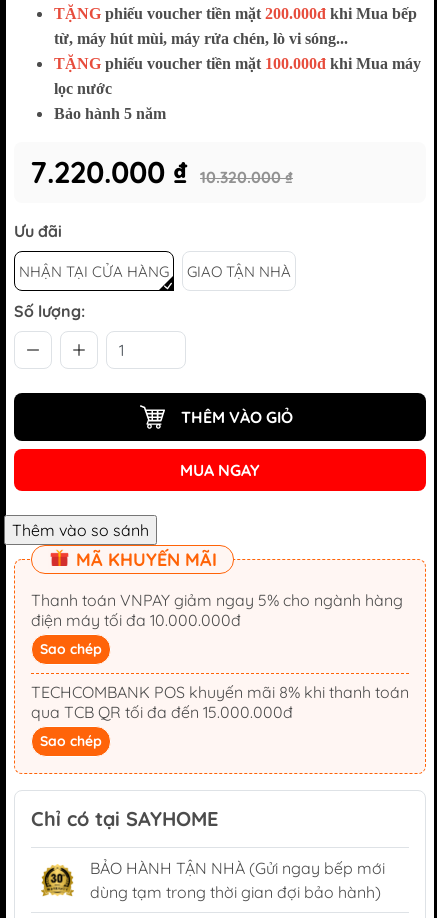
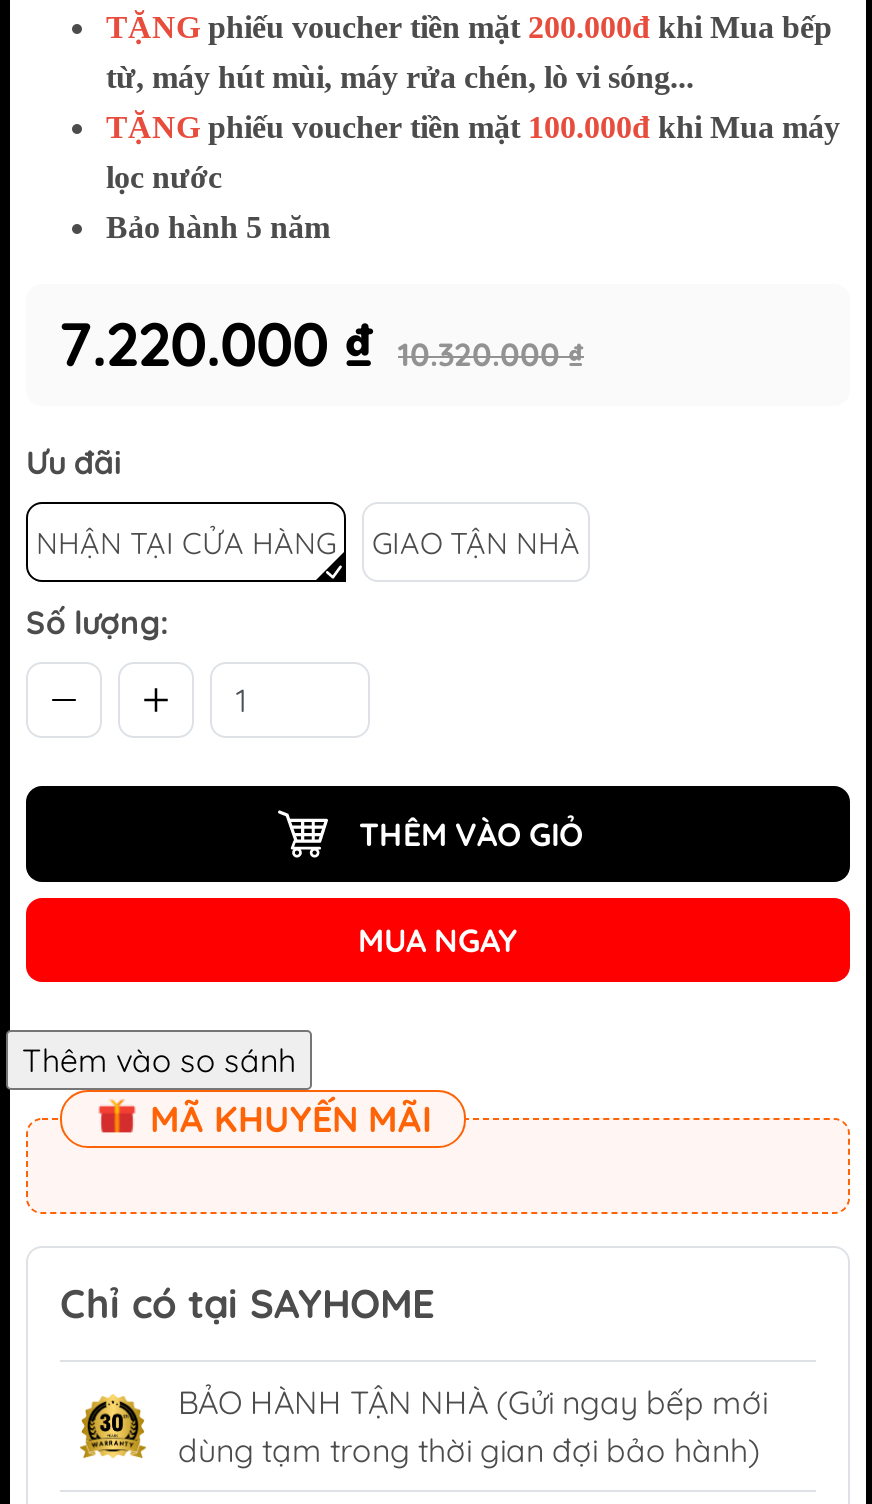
- Thanh toán VNPAY giảm ngay 5% cho ngành hàng
- điện máy tối đa 10.000.000đ
- Sao chép
- TECHCOMBANK POS khuyến mãi 8% khi thanh toán
- qua TCB QR tối đa đến 15.000.000đ
- Sao chép
